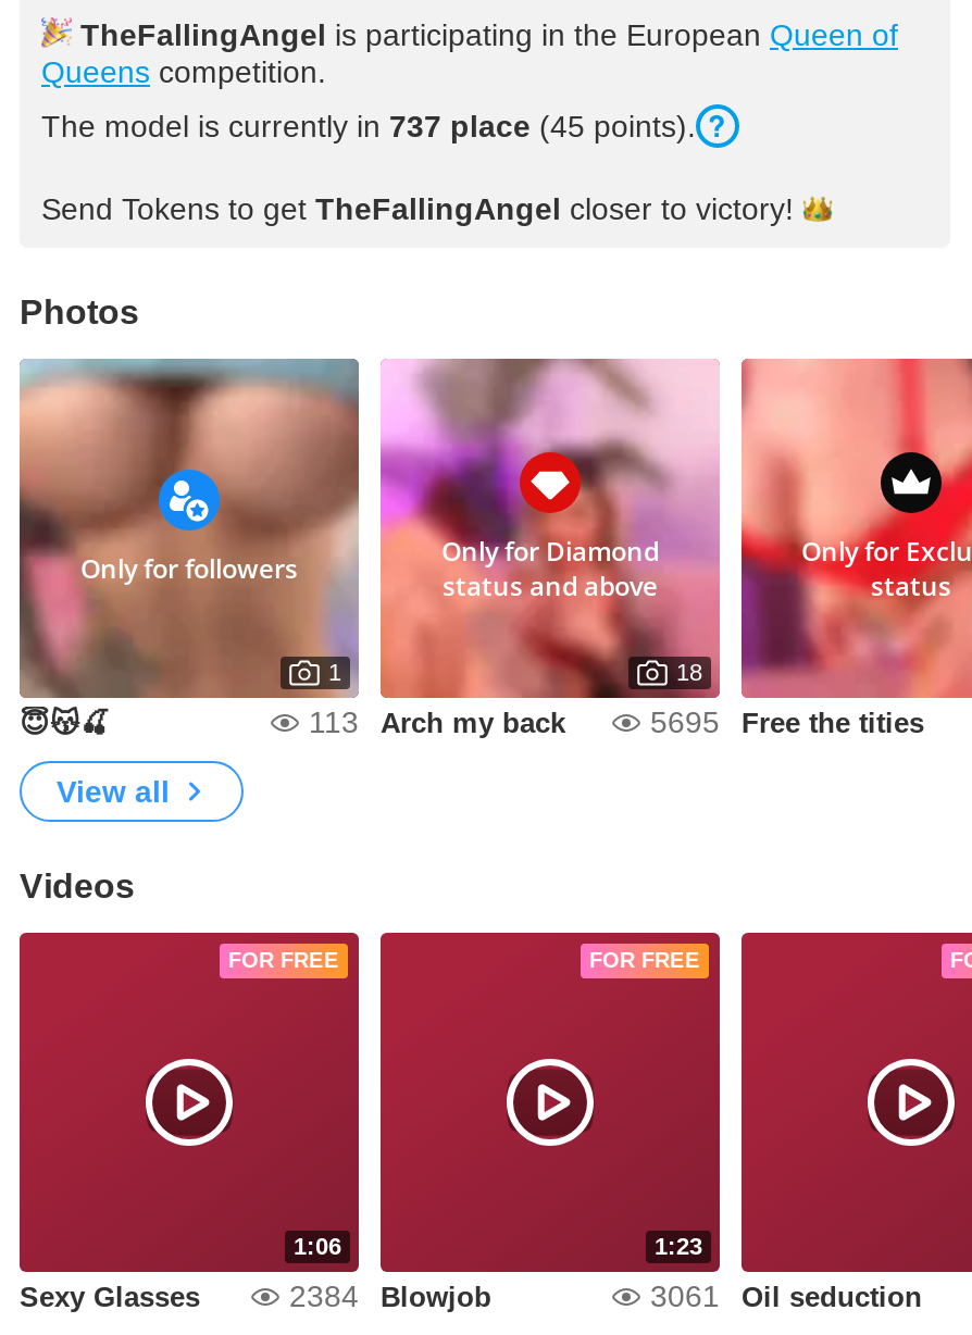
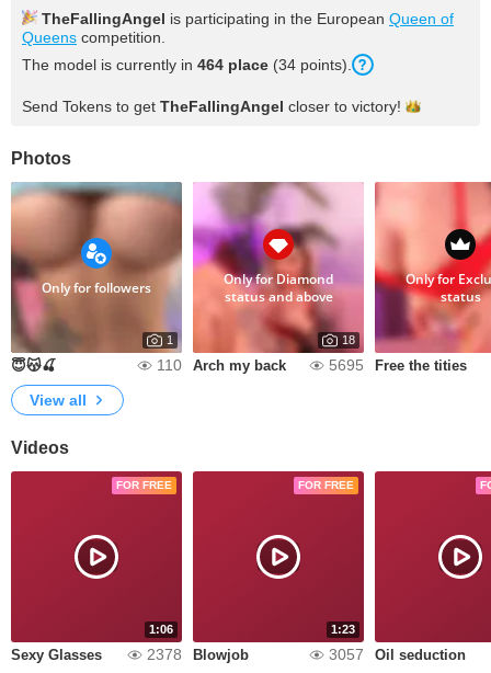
- The model is currently in 737 place (45 points).
+ The model is currently in 464 place (34 points).

- 113 Arch my back
+ 110 Arch my back

- 2384 Blowjob
+ 2378 Blowjob

- 3061 Oil seduction
+ 3057 Oil seduction
